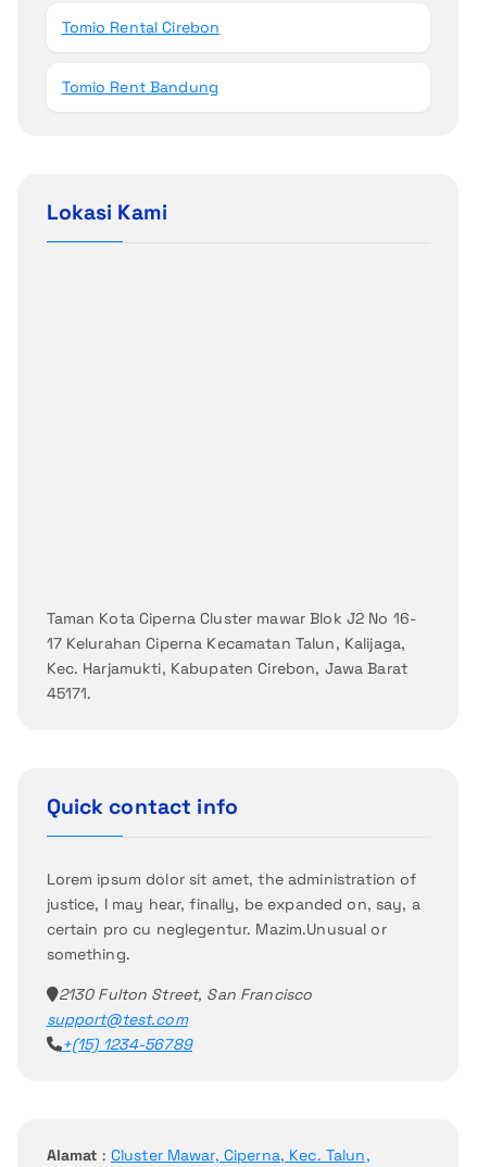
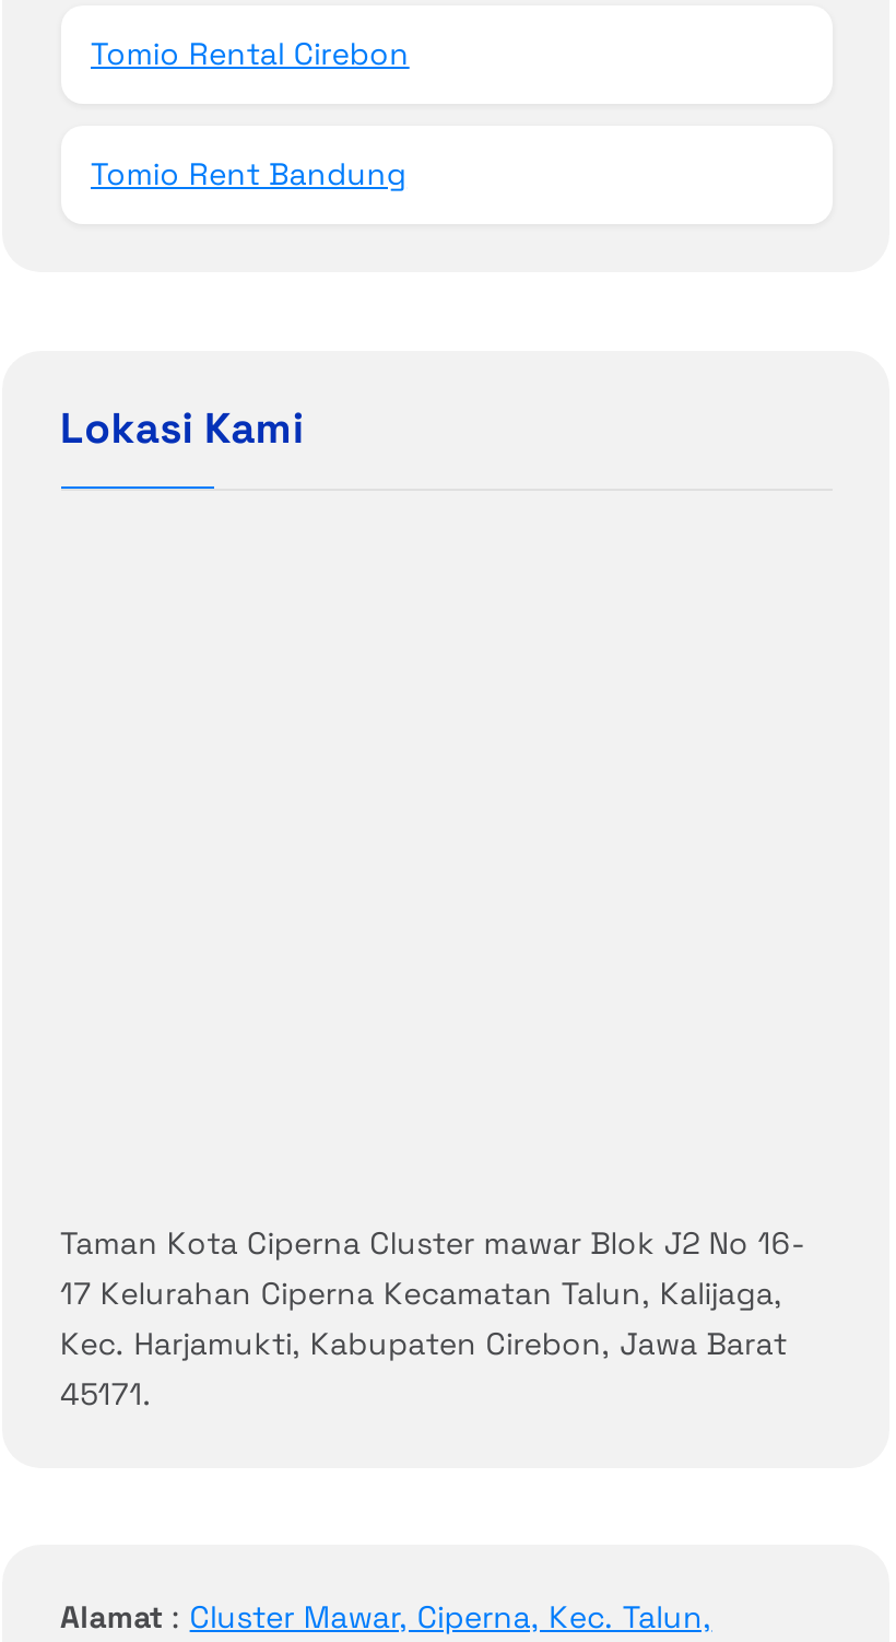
- Quick contact info
- Lorem ipsum dolor sit amet, the administration of
- justice, I may hear, finally, be expanded on, say, a
- certain pro cu neglegentur. Mazim.Unusual or
- something.
- 2130 Fulton Street, San Francisco
- support@test.com
- +(15) 1234-56789
